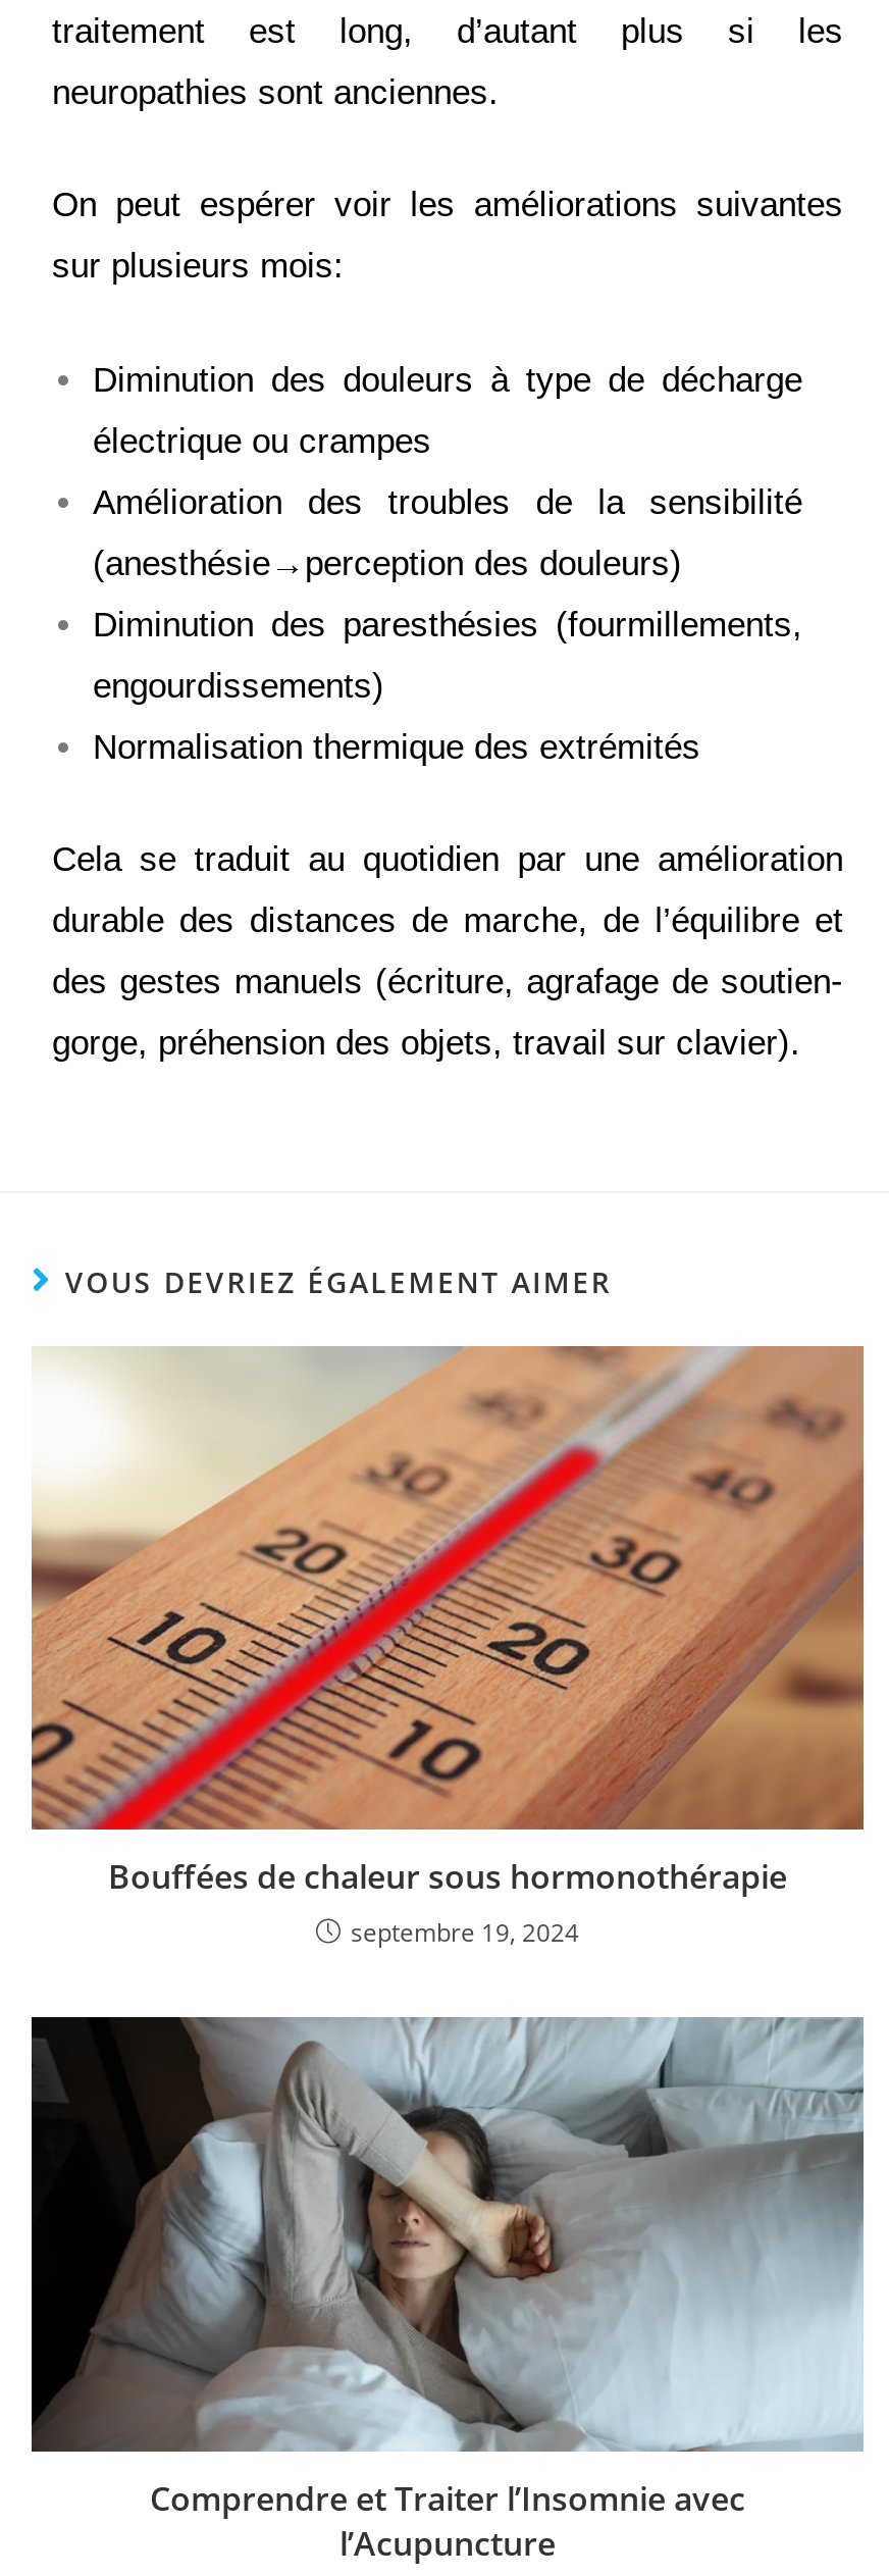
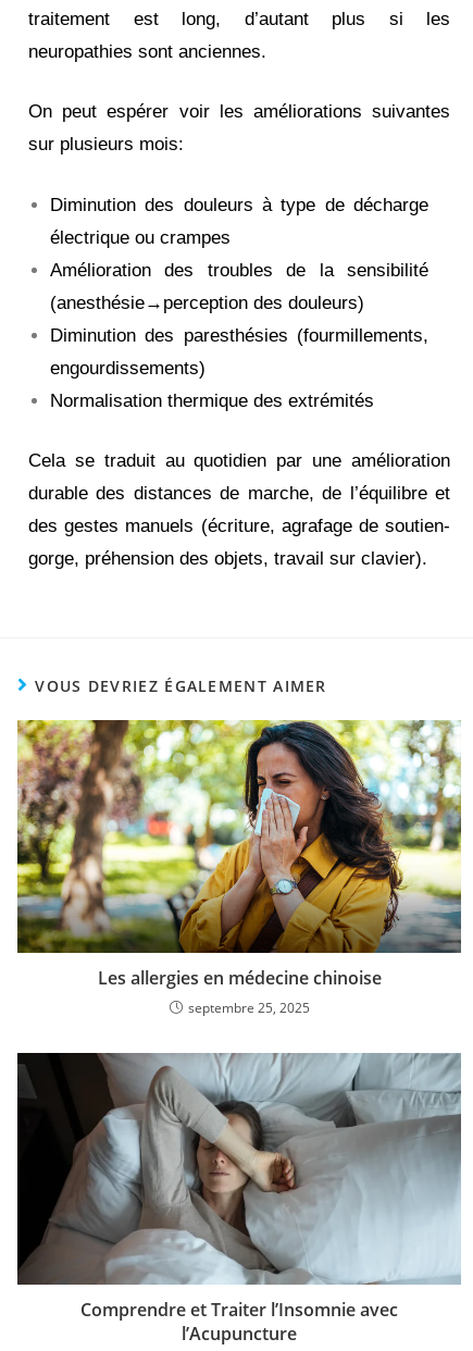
- [image]
- Bouffées de chaleur sous hormonothérapie
- septembre 19, 2024
+ [image]
+ Les allergies en médecine chinoise
+ septembre 25, 2025
